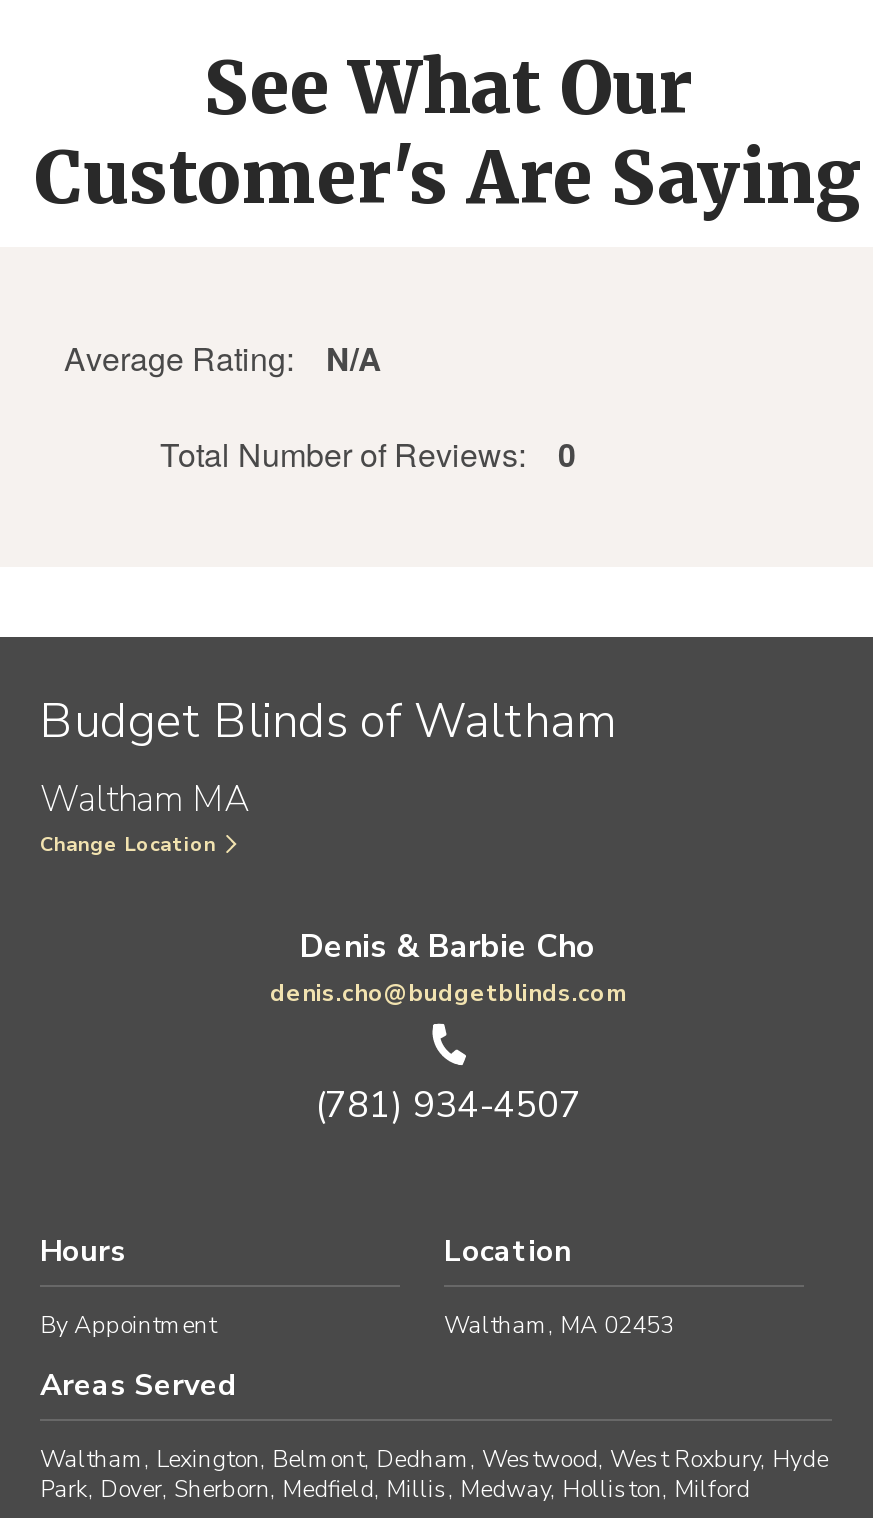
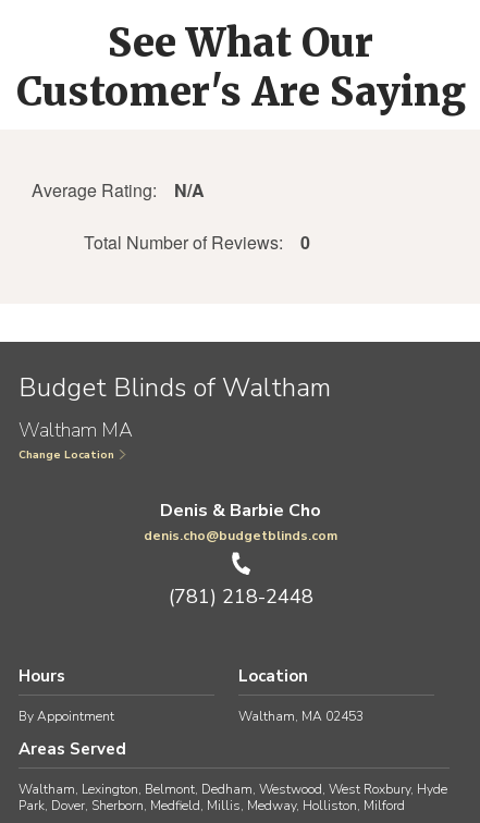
- (781) 934-4507
+ (781) 218-2448
